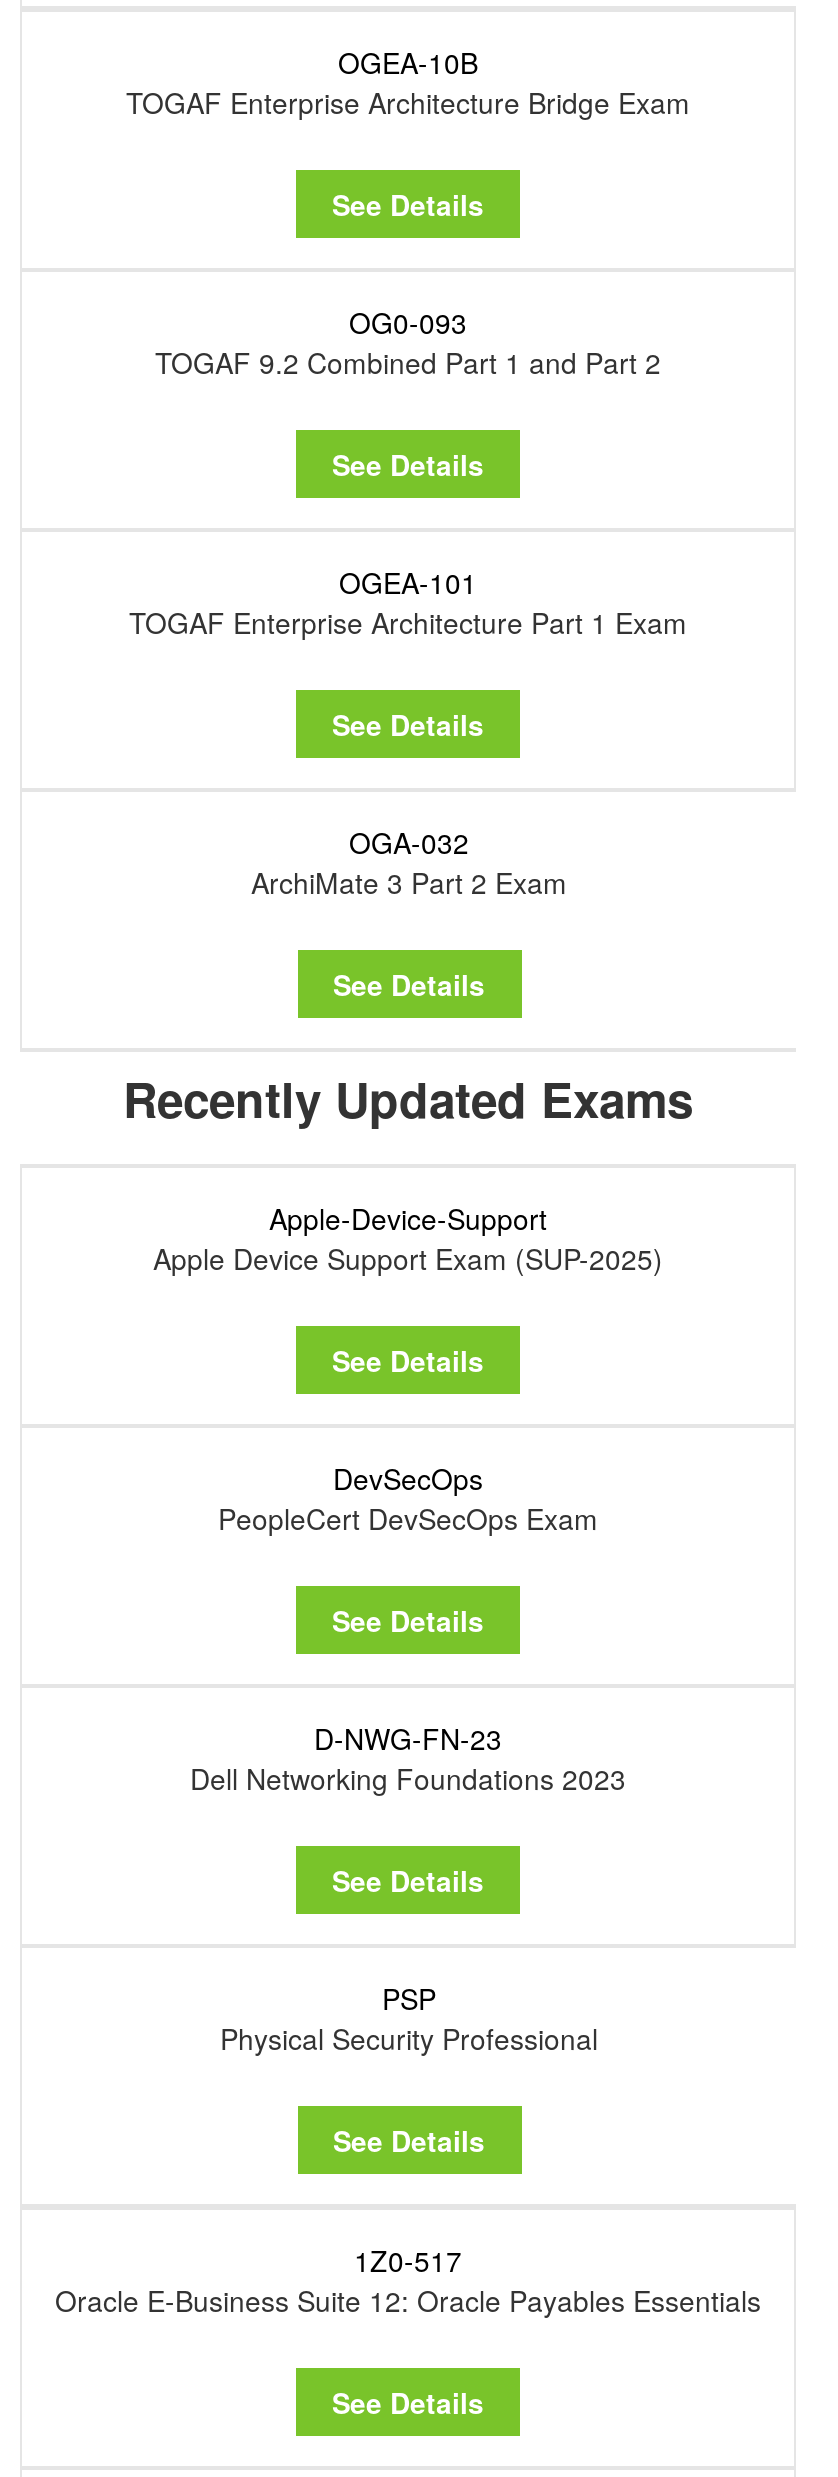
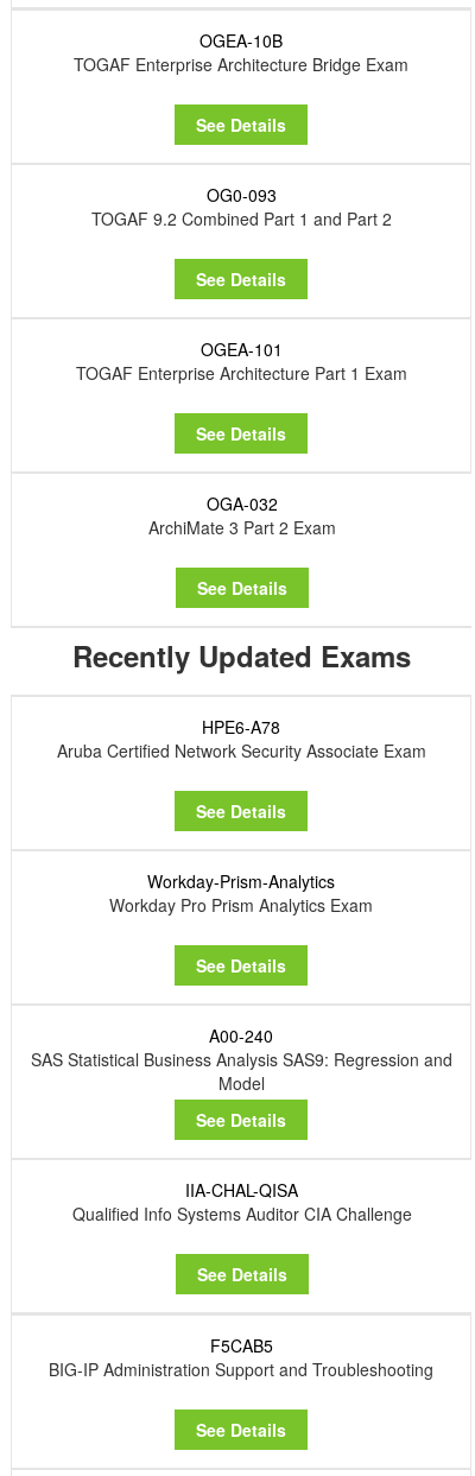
- Apple-Device-Support
- Apple Device Support Exam (SUP-2025)
+ HPE6-A78
+ Aruba Certified Network Security Associate Exam

- DevSecOps
- PeopleCert DevSecOps Exam
+ Workday-Prism-Analytics
+ Workday Pro Prism Analytics Exam

- D-NWG-FN-23
- Dell Networking Foundations 2023
+ A00-240
+ SAS Statistical Business Analysis SAS9: Regression and
+ Model

- PSP
- Physical Security Professional
+ IIA-CHAL-QISA
+ Qualified Info Systems Auditor CIA Challenge

- 1Z0-517
- Oracle E-Business Suite 12: Oracle Payables Essentials
+ F5CAB5
+ BIG-IP Administration Support and Troubleshooting
